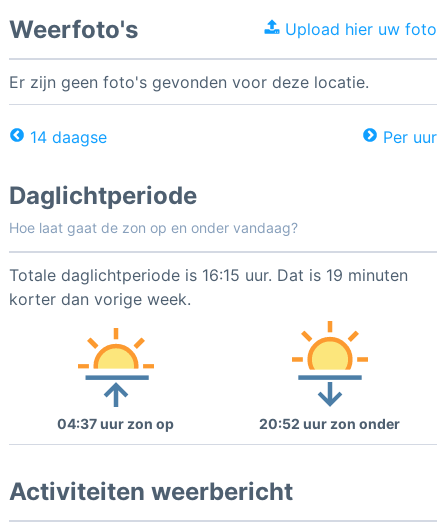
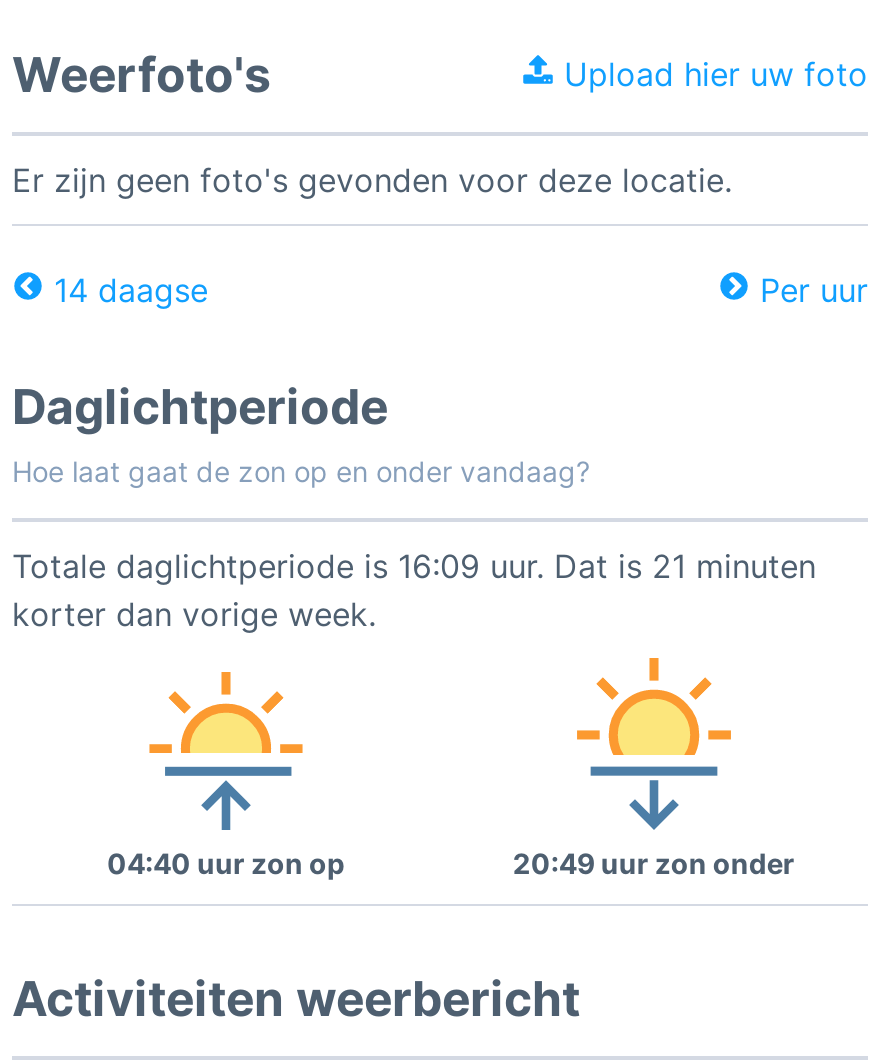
- Totale daglichtperiode is 16:15 uur. Dat is 19 minuten
+ Totale daglichtperiode is 16:09 uur. Dat is 21 minuten

- 04:37 uur zon op
+ 04:40 uur zon op

- 20:52 uur zon onder
+ 20:49 uur zon onder
